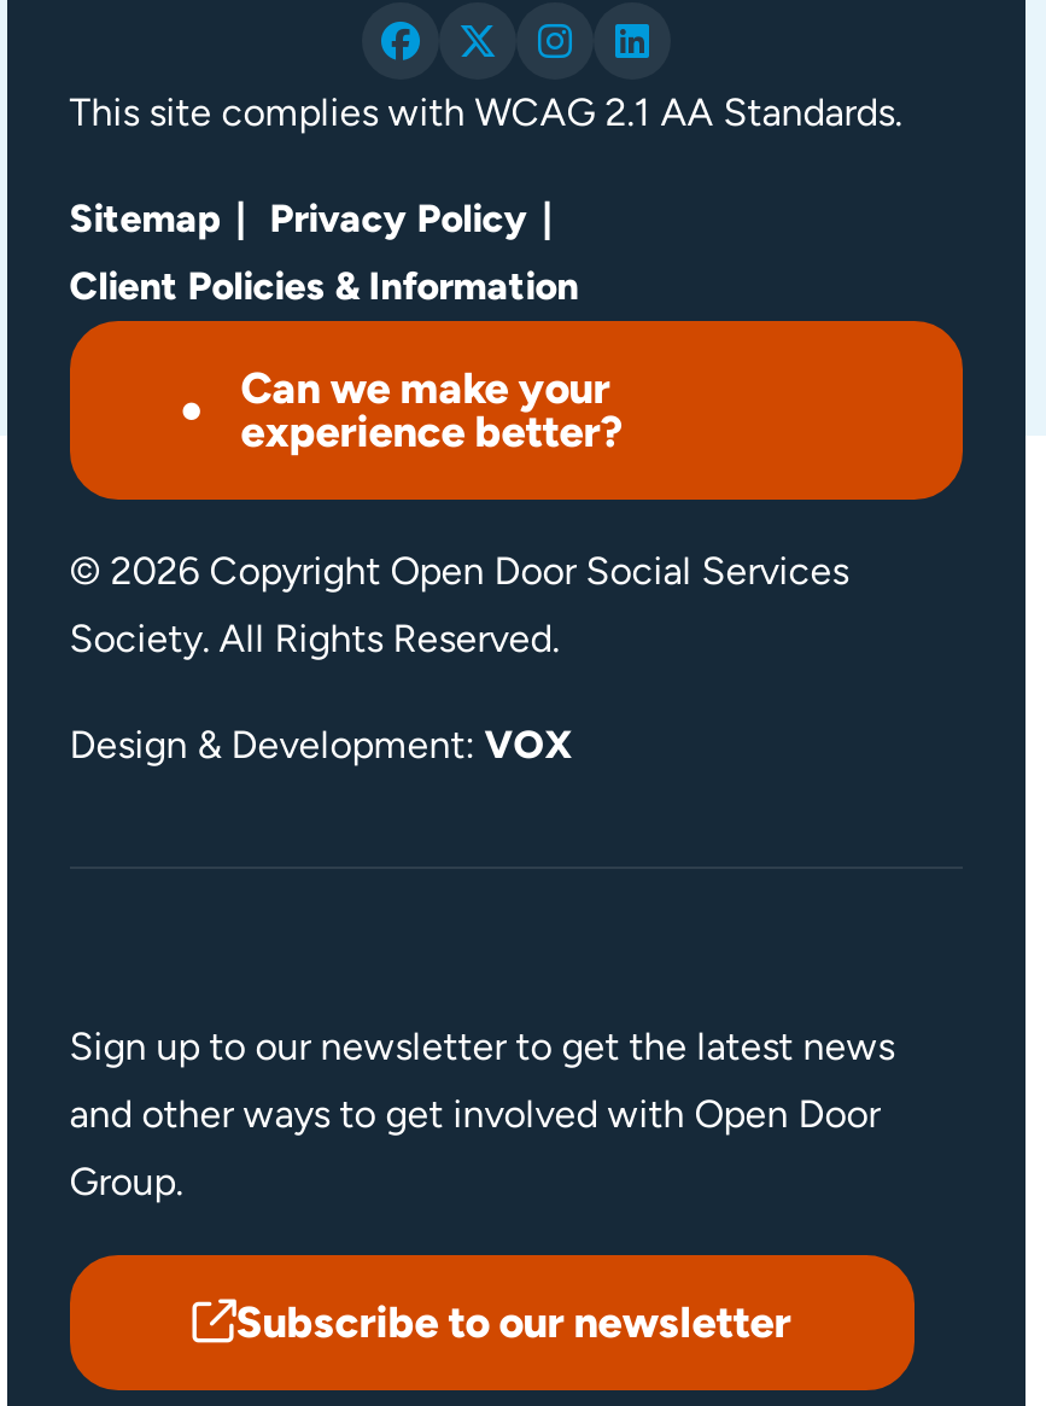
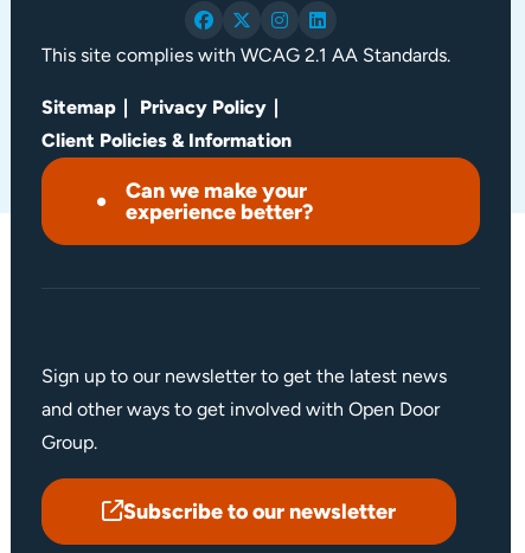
- © 2026 Copyright Open Door Social Services
- Society. All Rights Reserved.
- Design & Development: VOX
